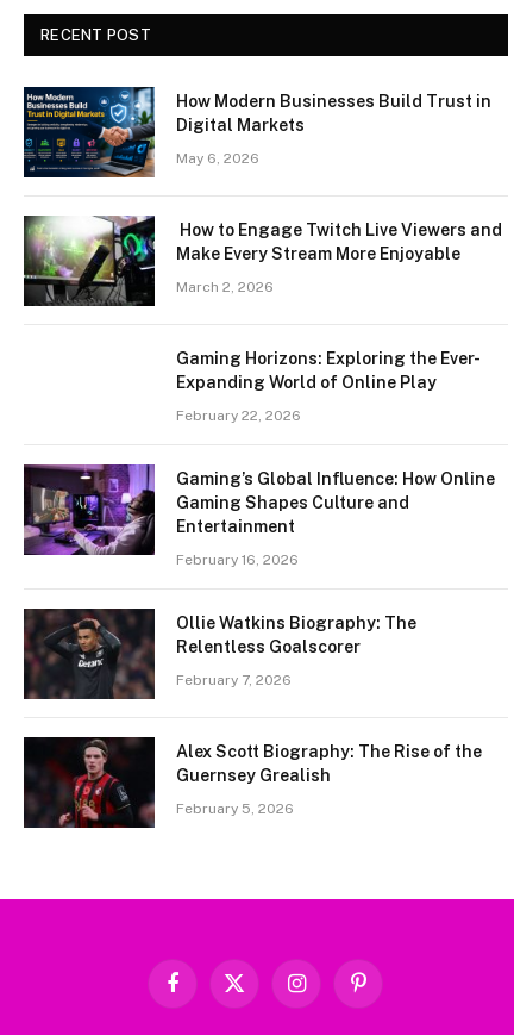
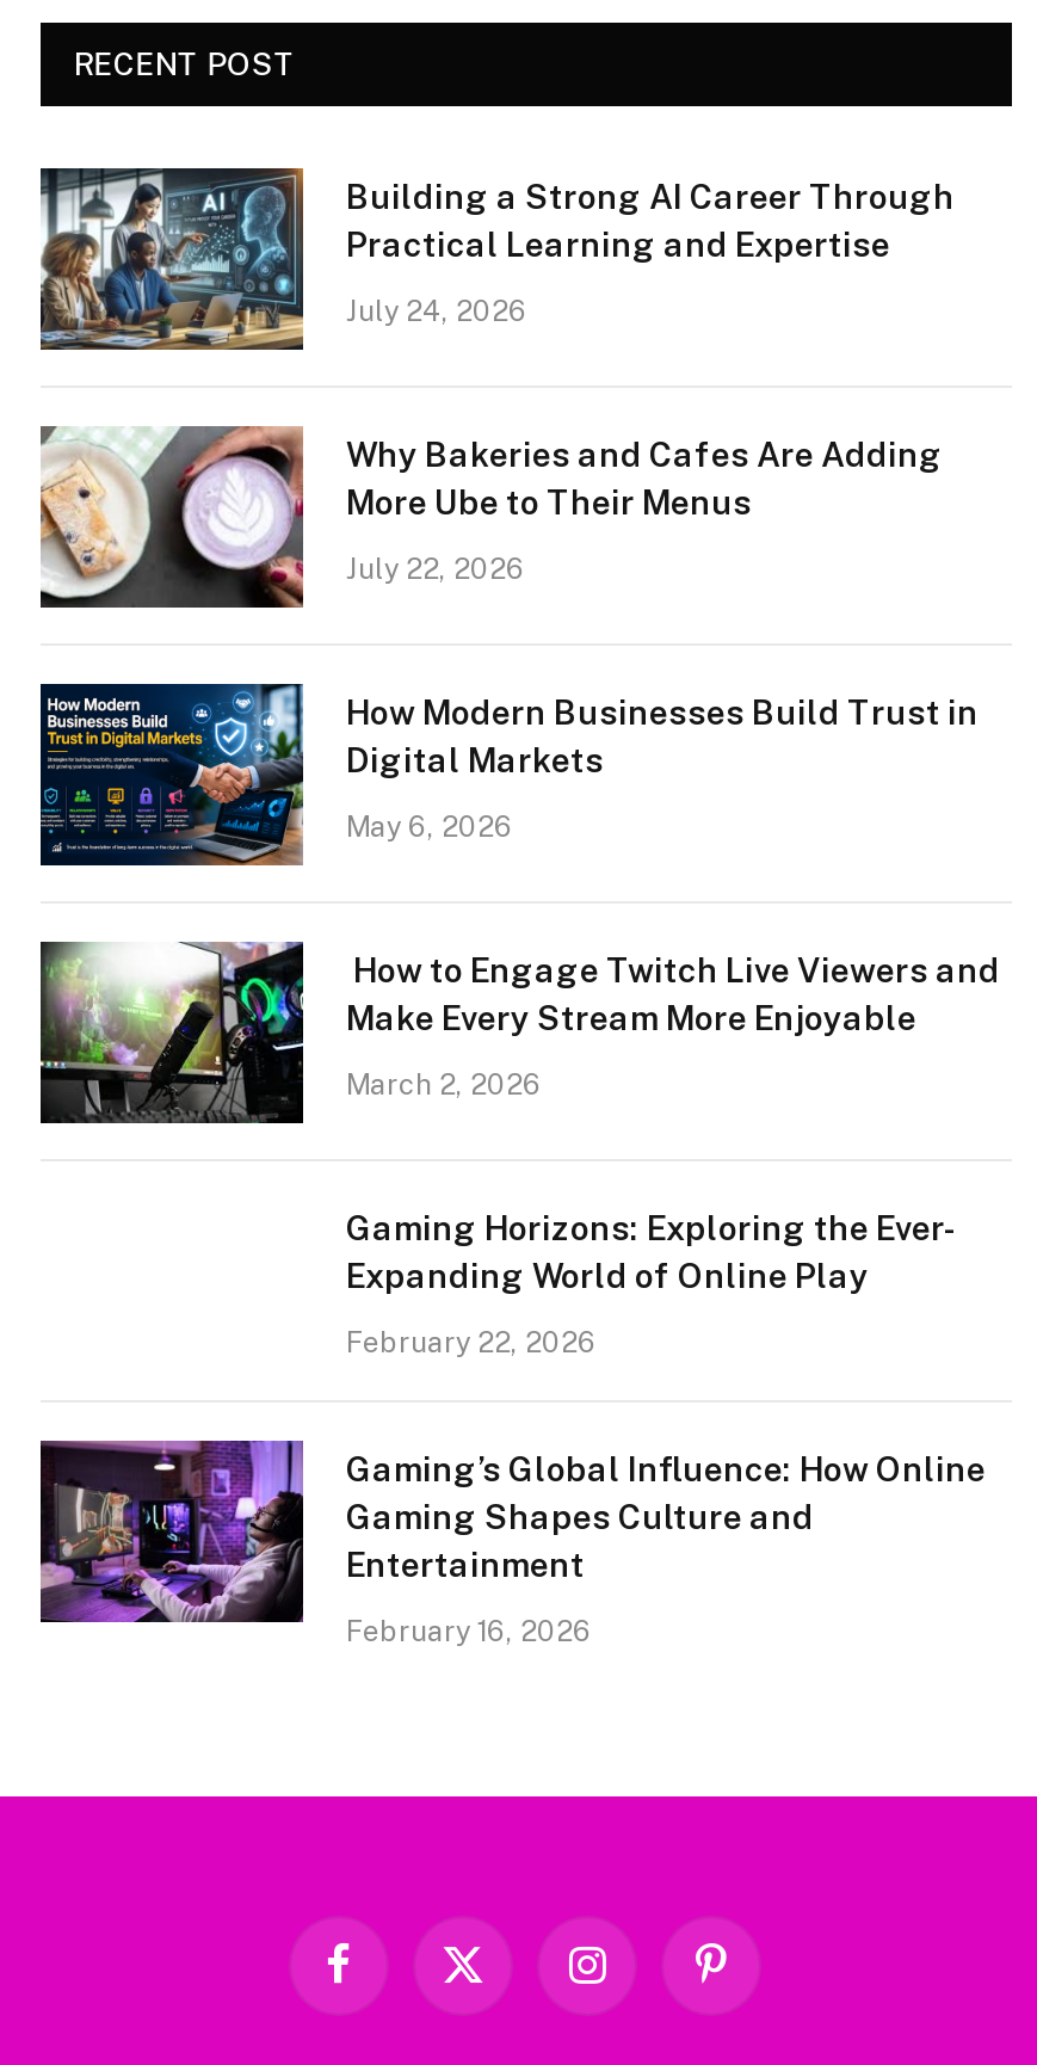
+ [image]
+ Building a Strong AI Career Through
+ Practical Learning and Expertise
+ July 24, 2026

+ [image]
+ Why Bakeries and Cafes Are Adding
+ More Ube to Their Menus
+ July 22, 2026

moved down: [image] | How Modern Businesses Build Trust in | Digital Markets | ... | Entertainment | February 16, 2026

- [image]
- Ollie Watkins Biography: The
- Relentless Goalscorer
- February 7, 2026

- [image]
- Alex Scott Biography: The Rise of the
- Guernsey Grealish
- February 5, 2026
